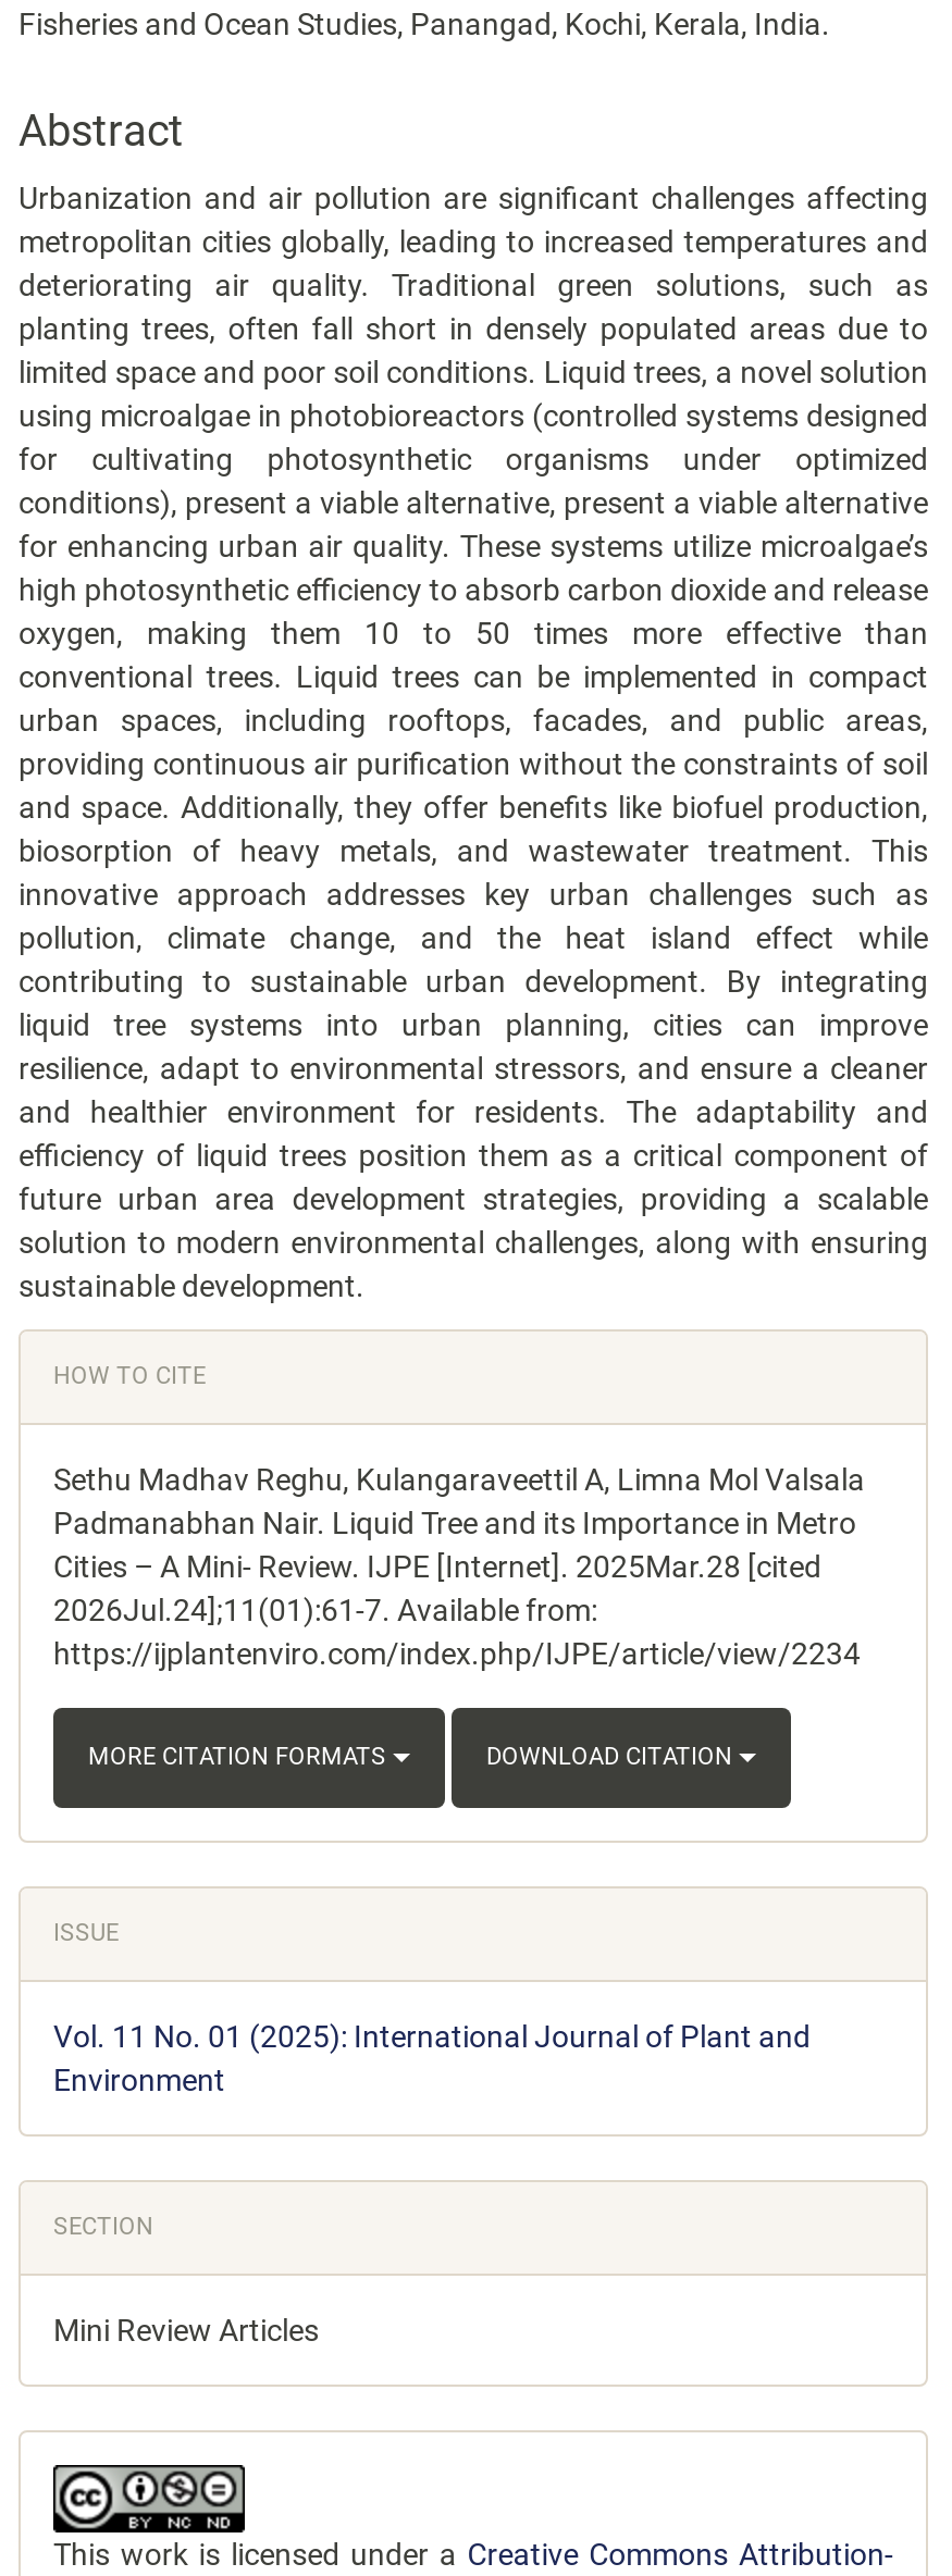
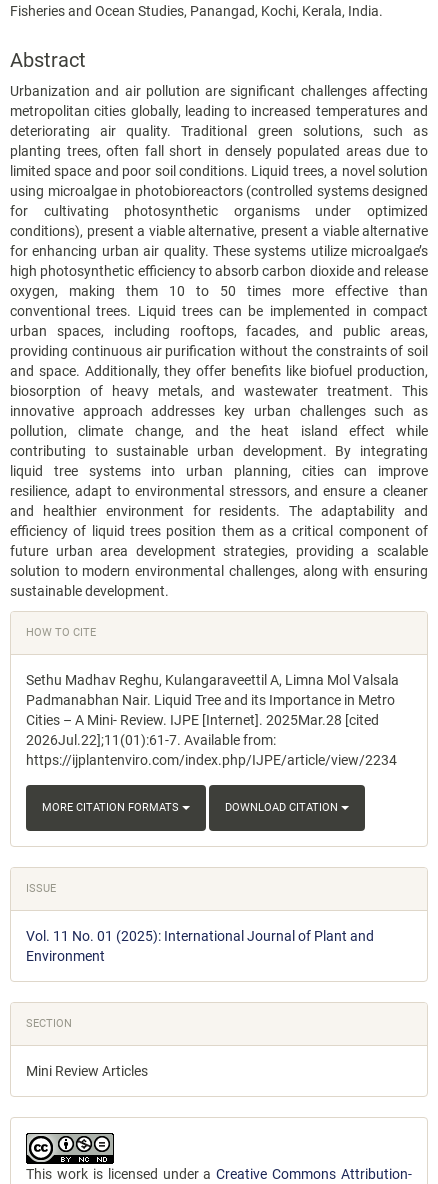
- 2026Jul.24];11(01):61-7. Available from:
+ 2026Jul.22];11(01):61-7. Available from:
